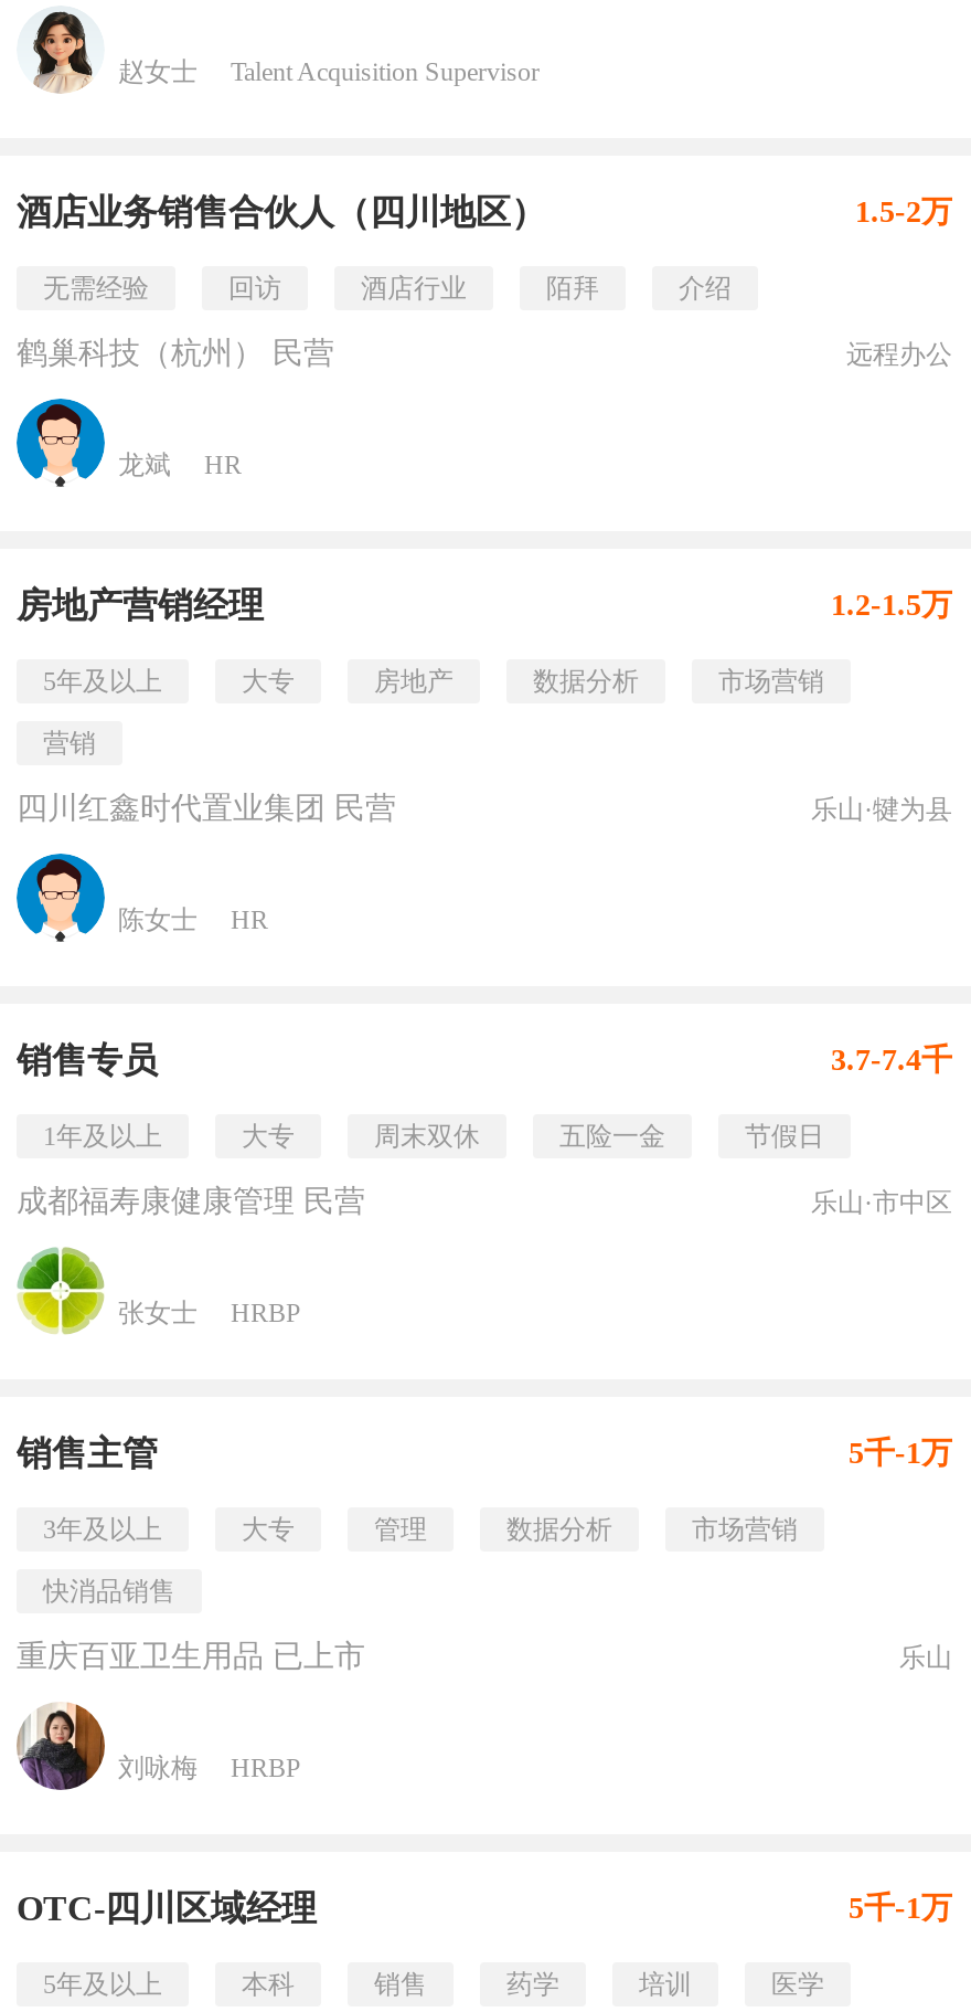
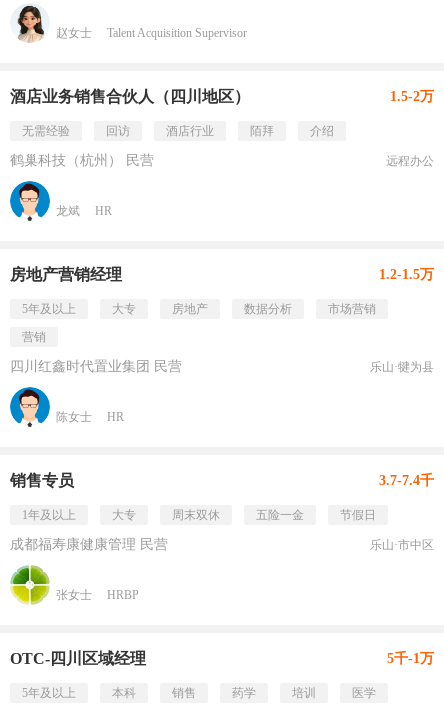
- 销售主管
- 5千-1万
- 3年及以上
- 大专
- 管理
- 数据分析
- 市场营销
- 快消品销售
- 重庆百亚卫生用品 已上市
- 乐山

- [image]
- 刘咏梅
- HRBP
